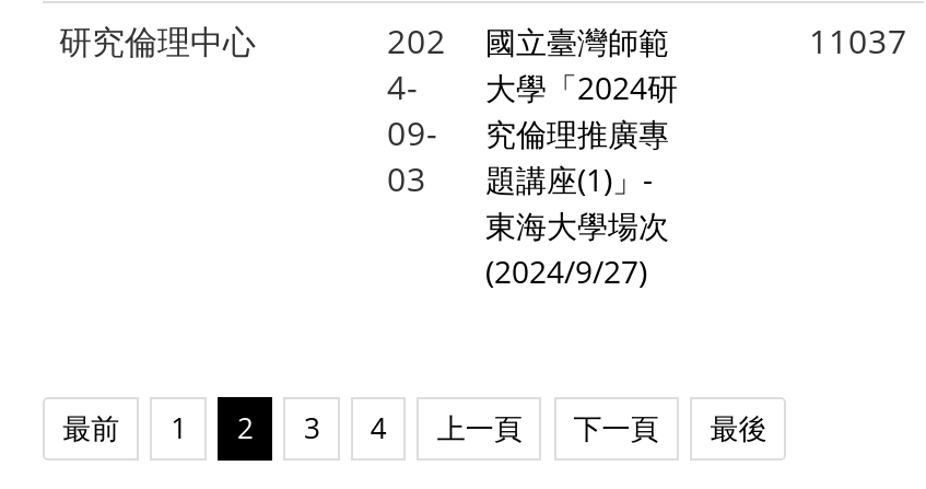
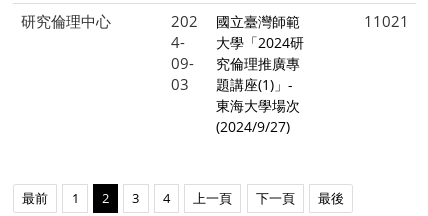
- 11037
+ 11021
